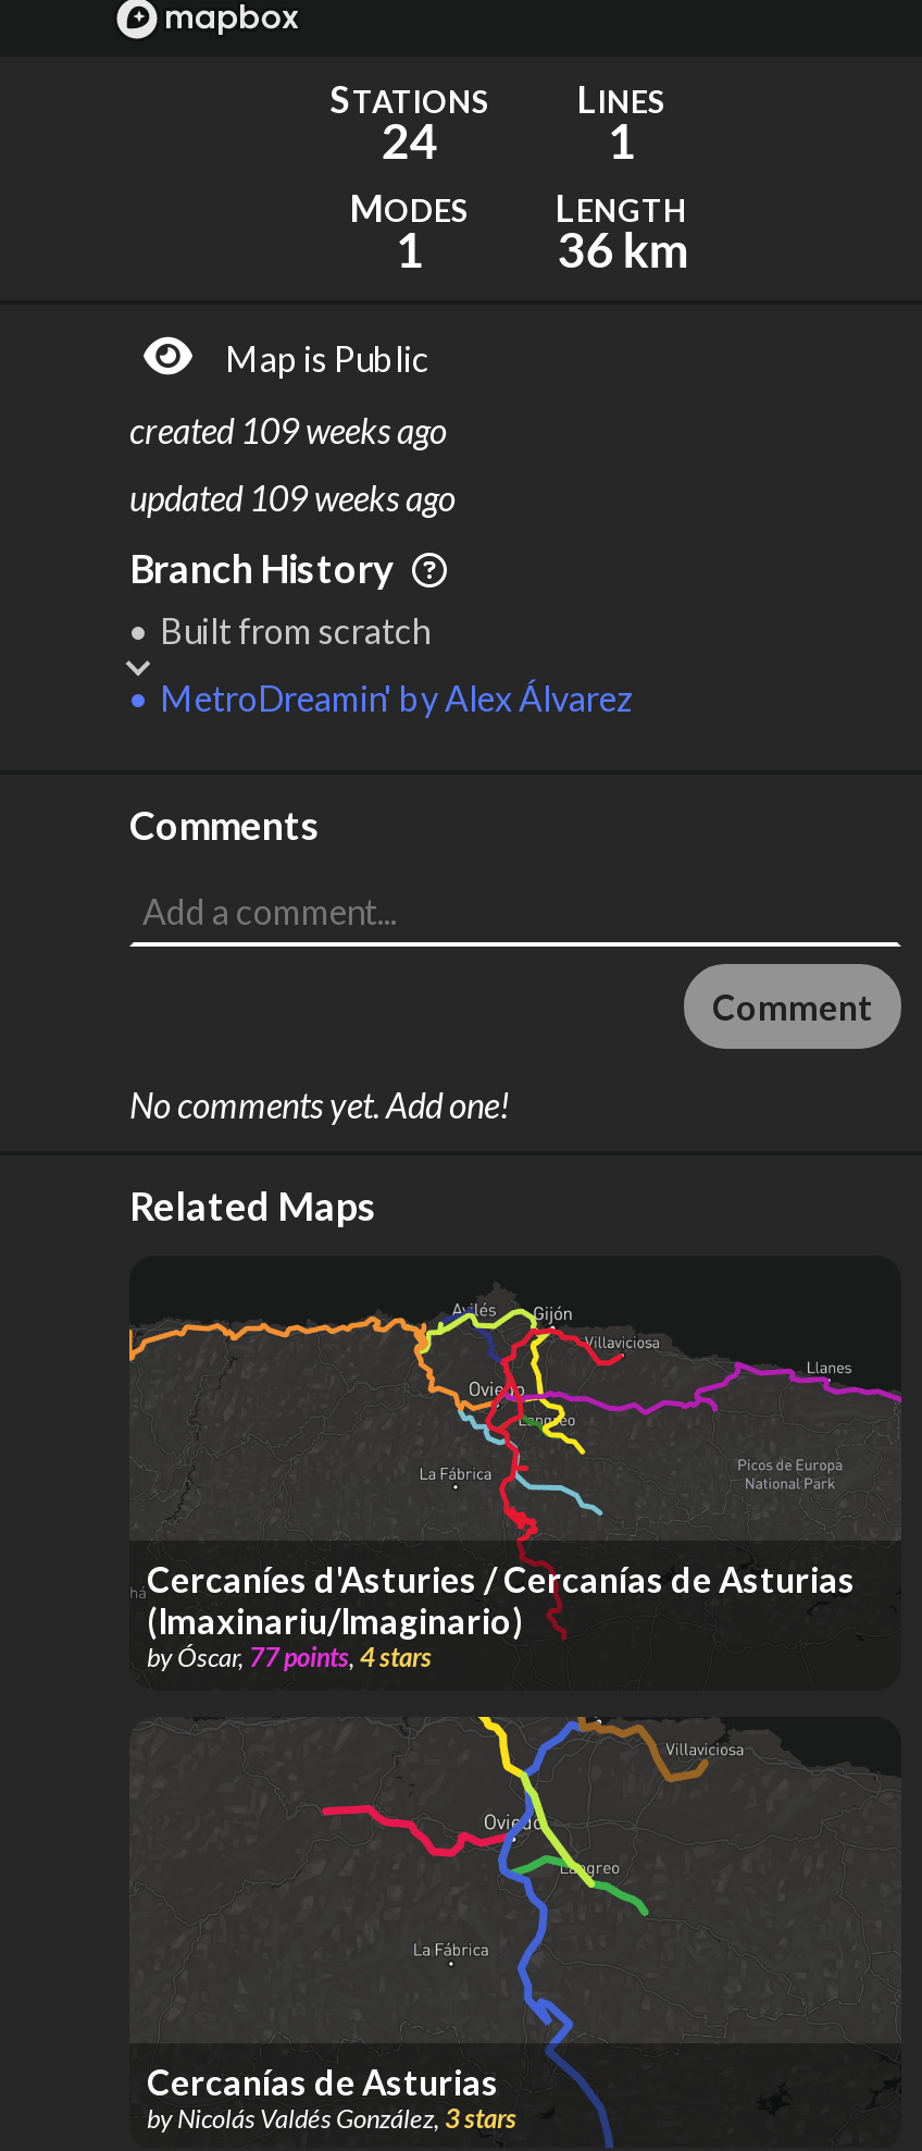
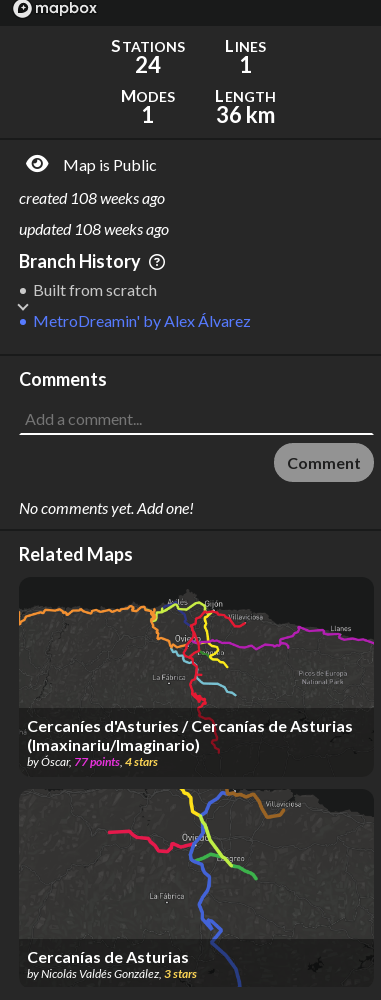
- created 109 weeks ago
+ created 108 weeks ago

- updated 109 weeks ago
+ updated 108 weeks ago
